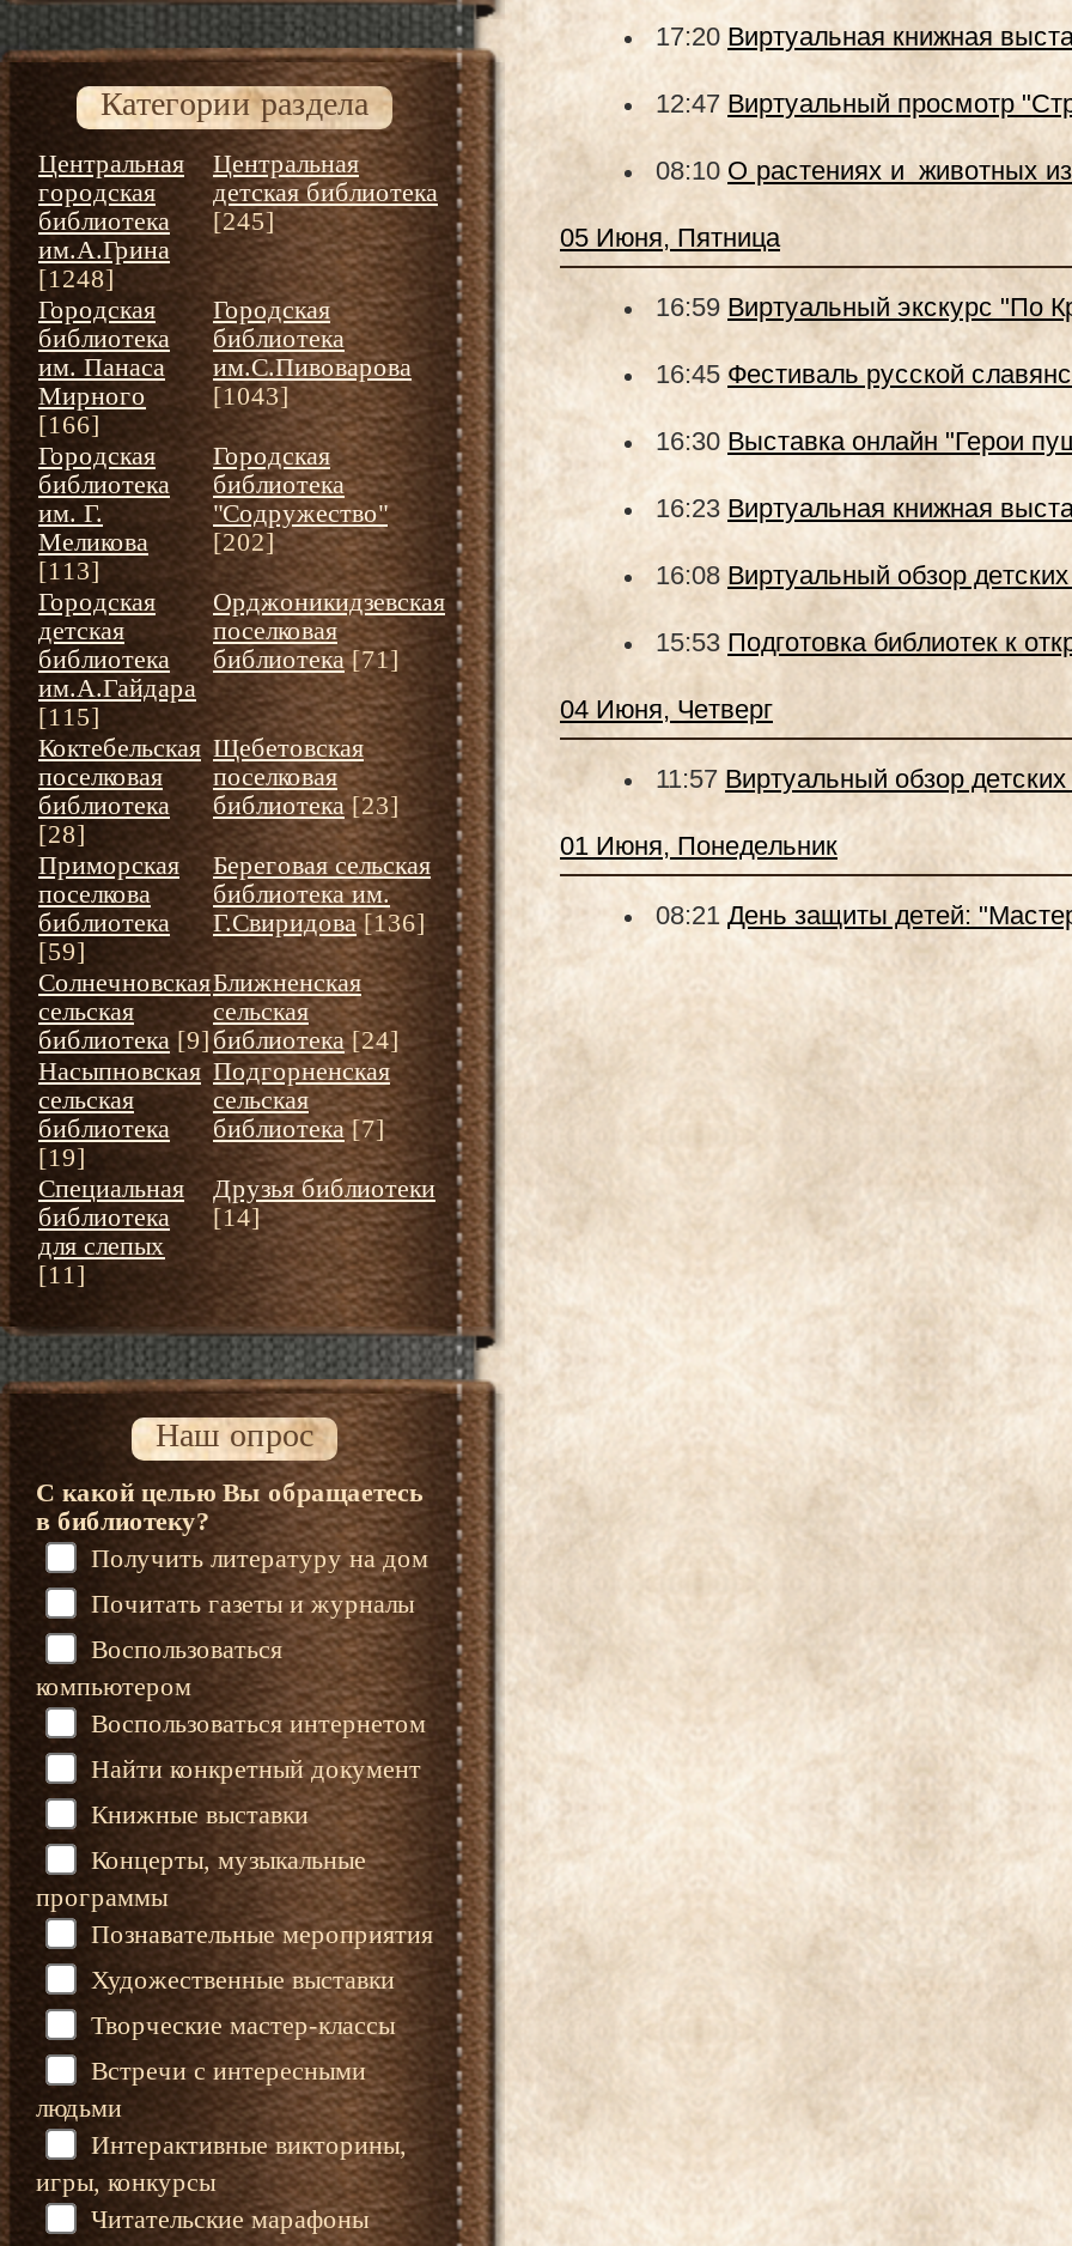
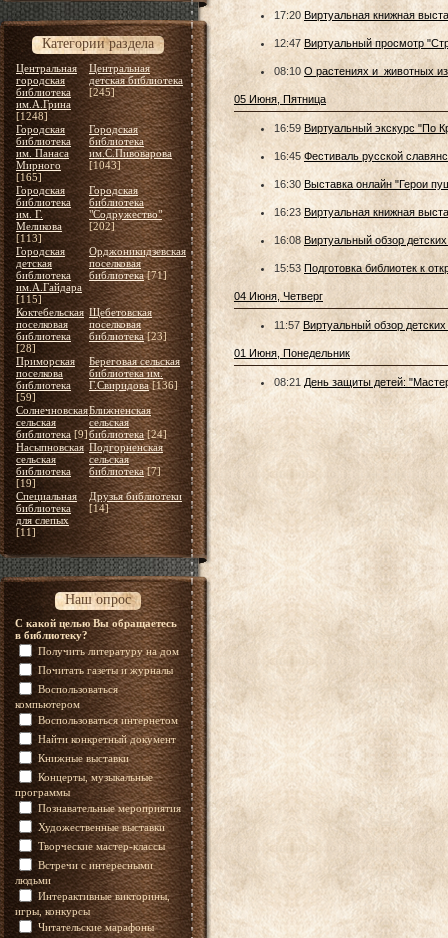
- [166]
+ [165]
